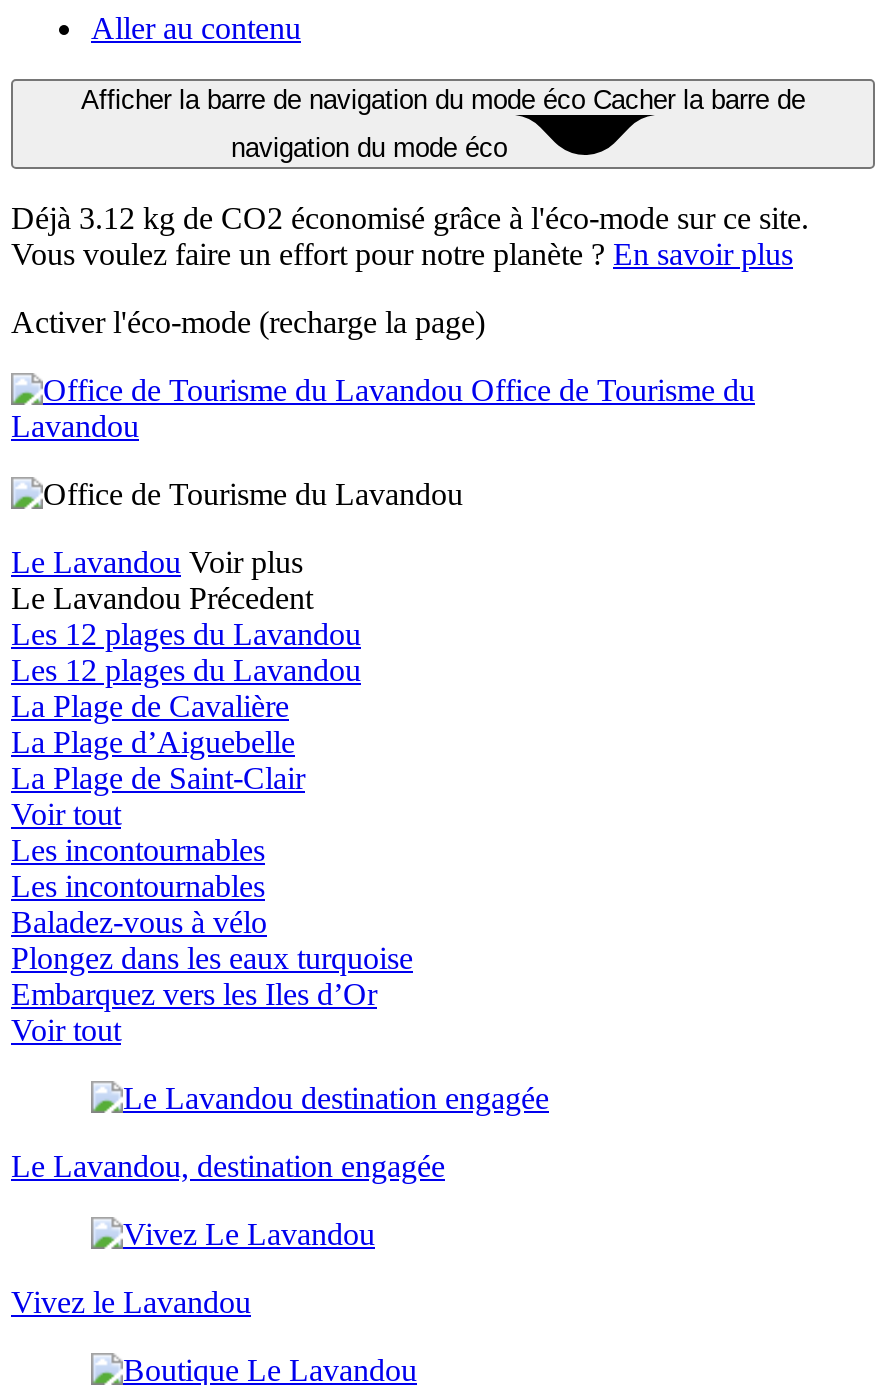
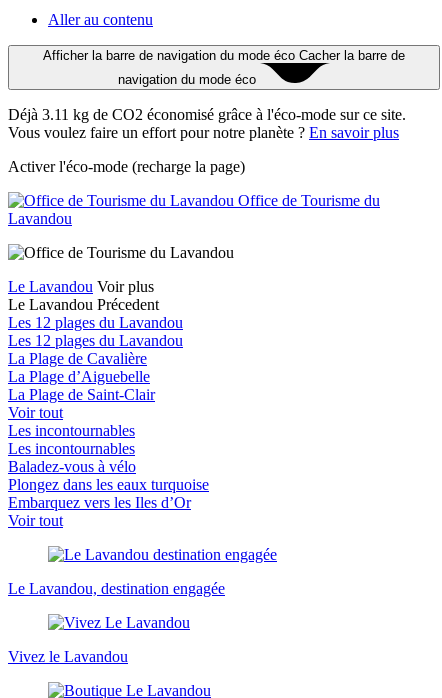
- Déjà 3.12 kg de CO2 économisé grâce à l'éco-mode sur ce site.
+ Déjà 3.11 kg de CO2 économisé grâce à l'éco-mode sur ce site.
